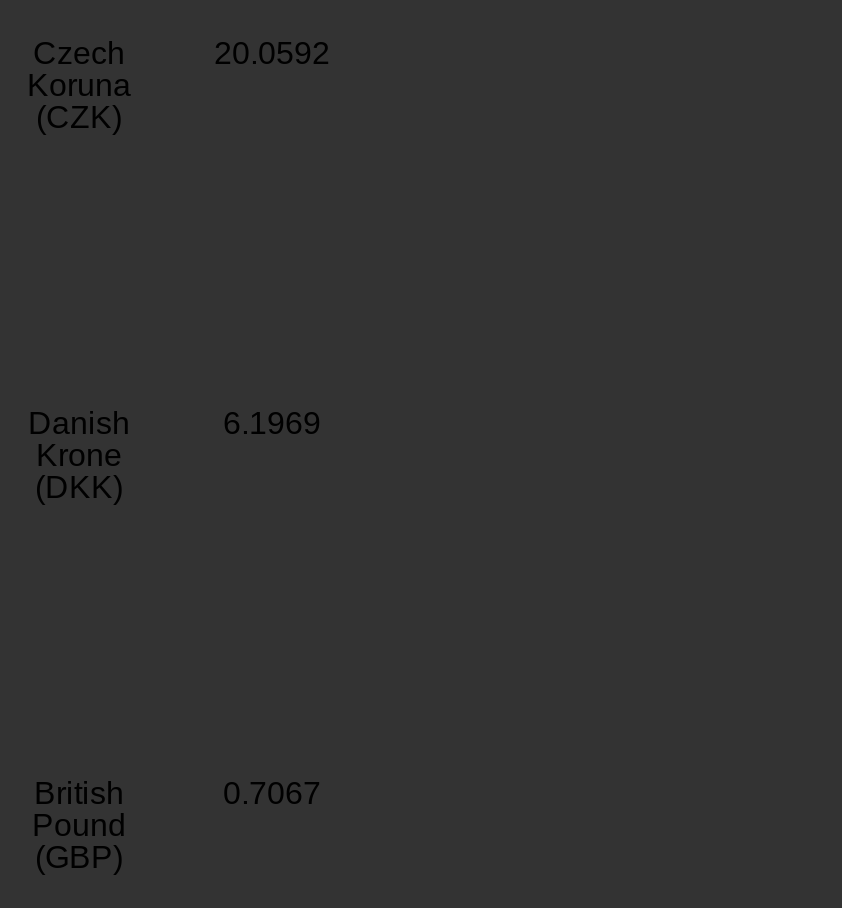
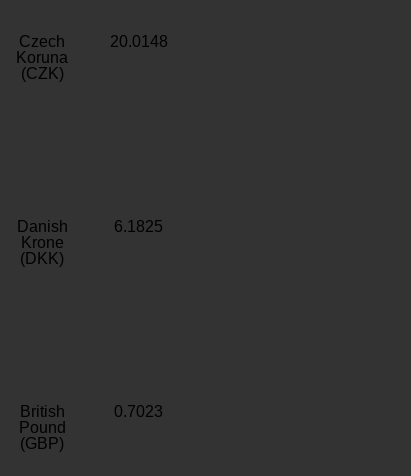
- 20.0592
+ 20.0148

- 6.1969
+ 6.1825

- 0.7067
+ 0.7023
